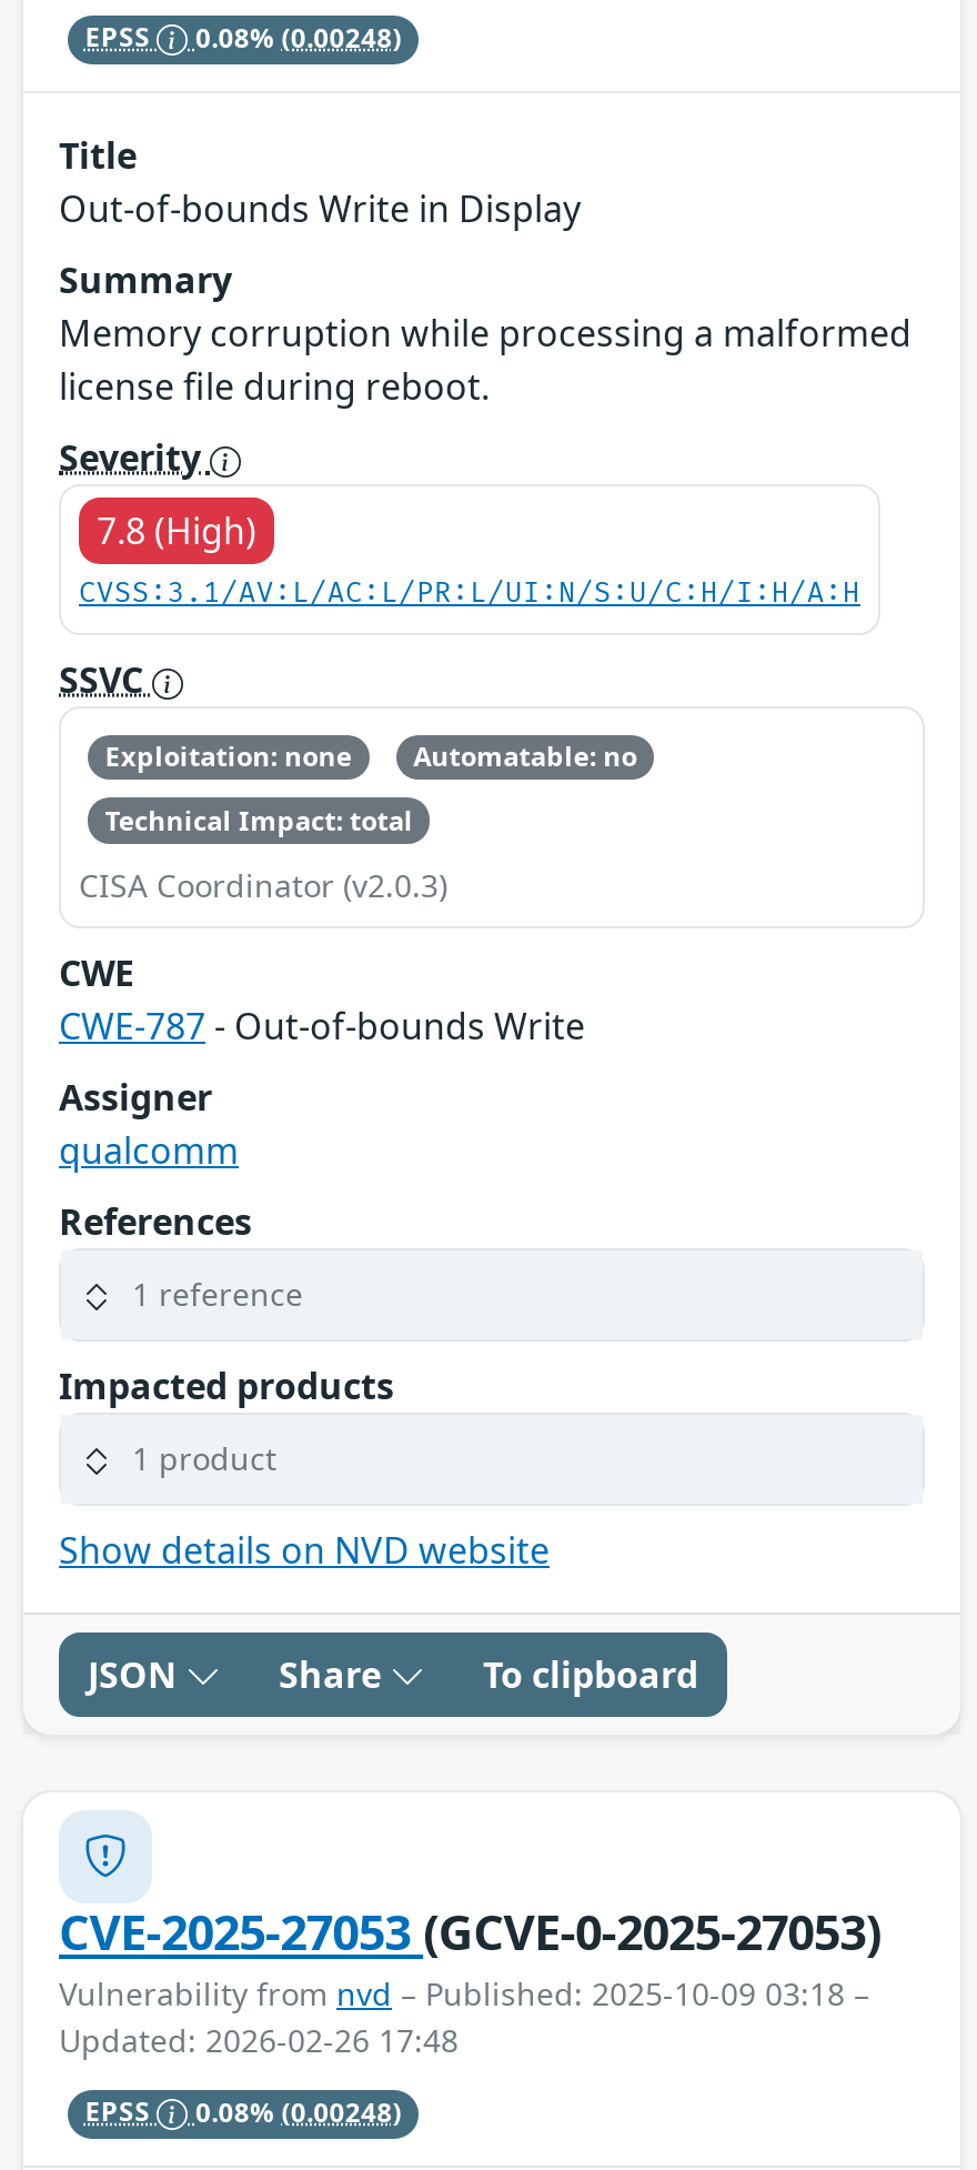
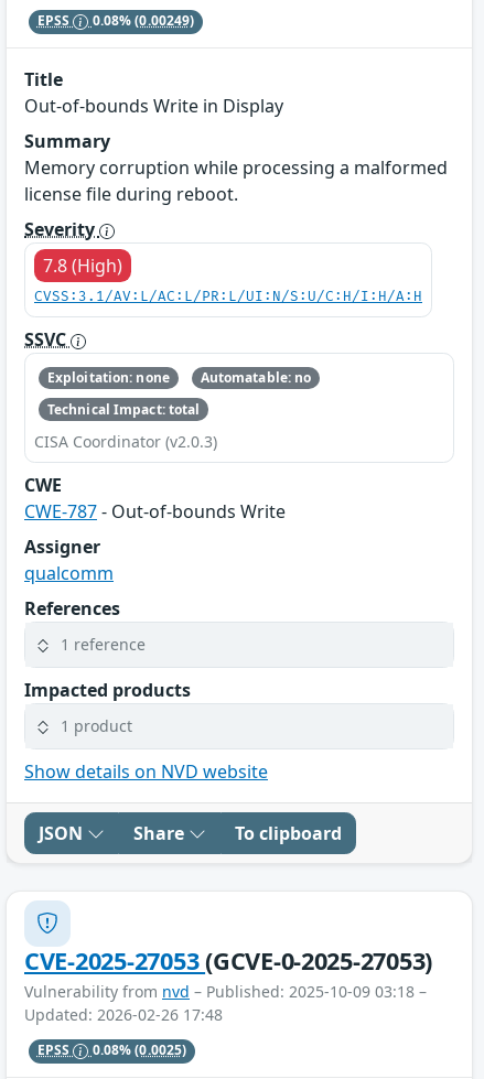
- EPSS 0.08% (0.00248)
+ EPSS 0.08% (0.00249)

- EPSS 0.08% (0.00248)
+ EPSS 0.08% (0.0025)
